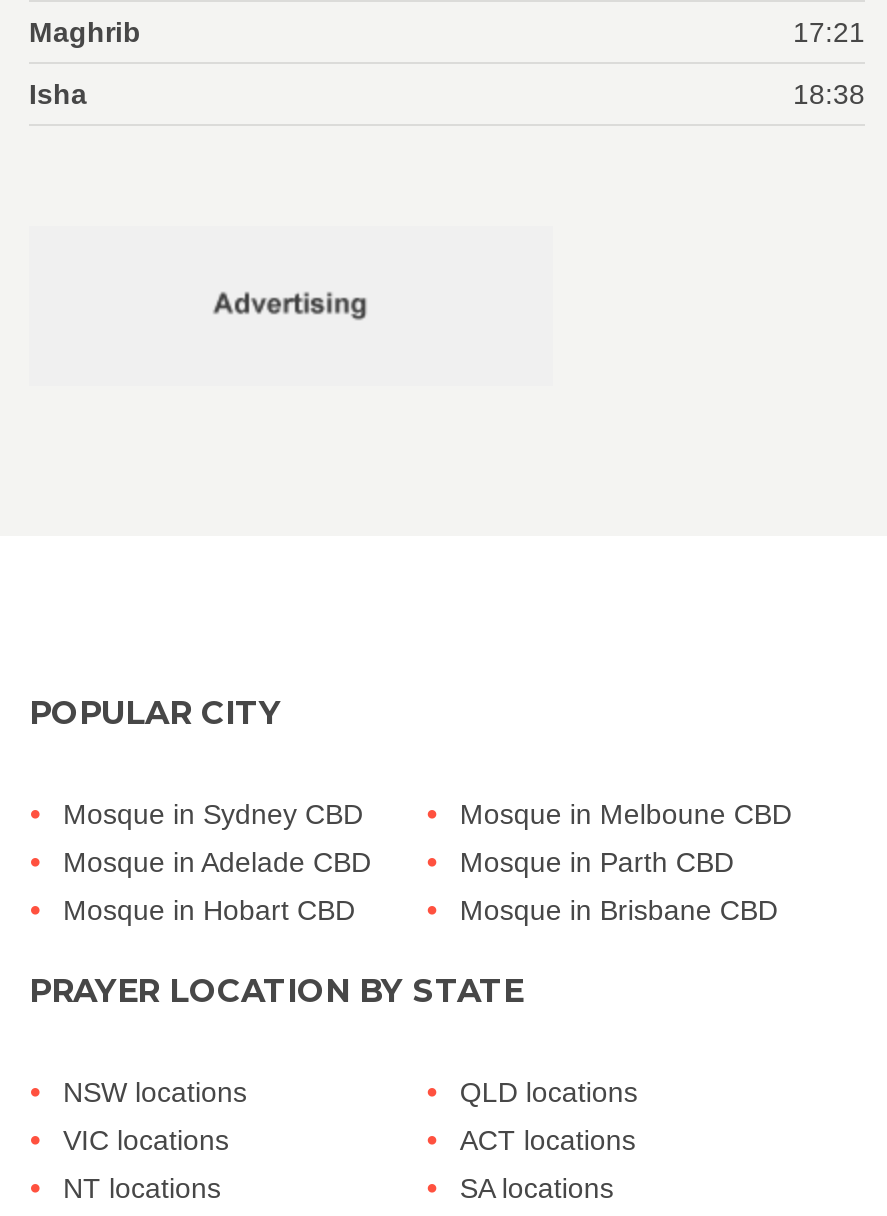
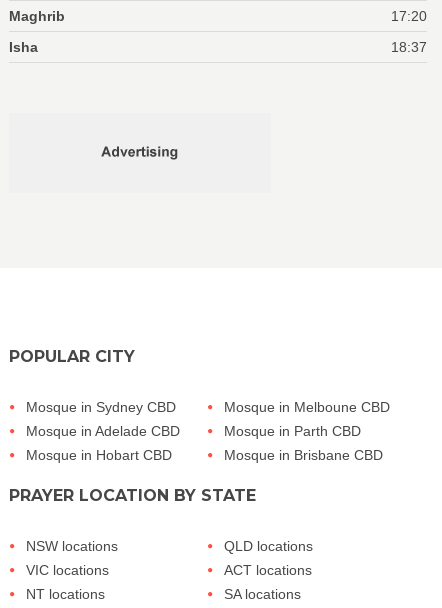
- 17:21
+ 17:20

- 18:38
+ 18:37
